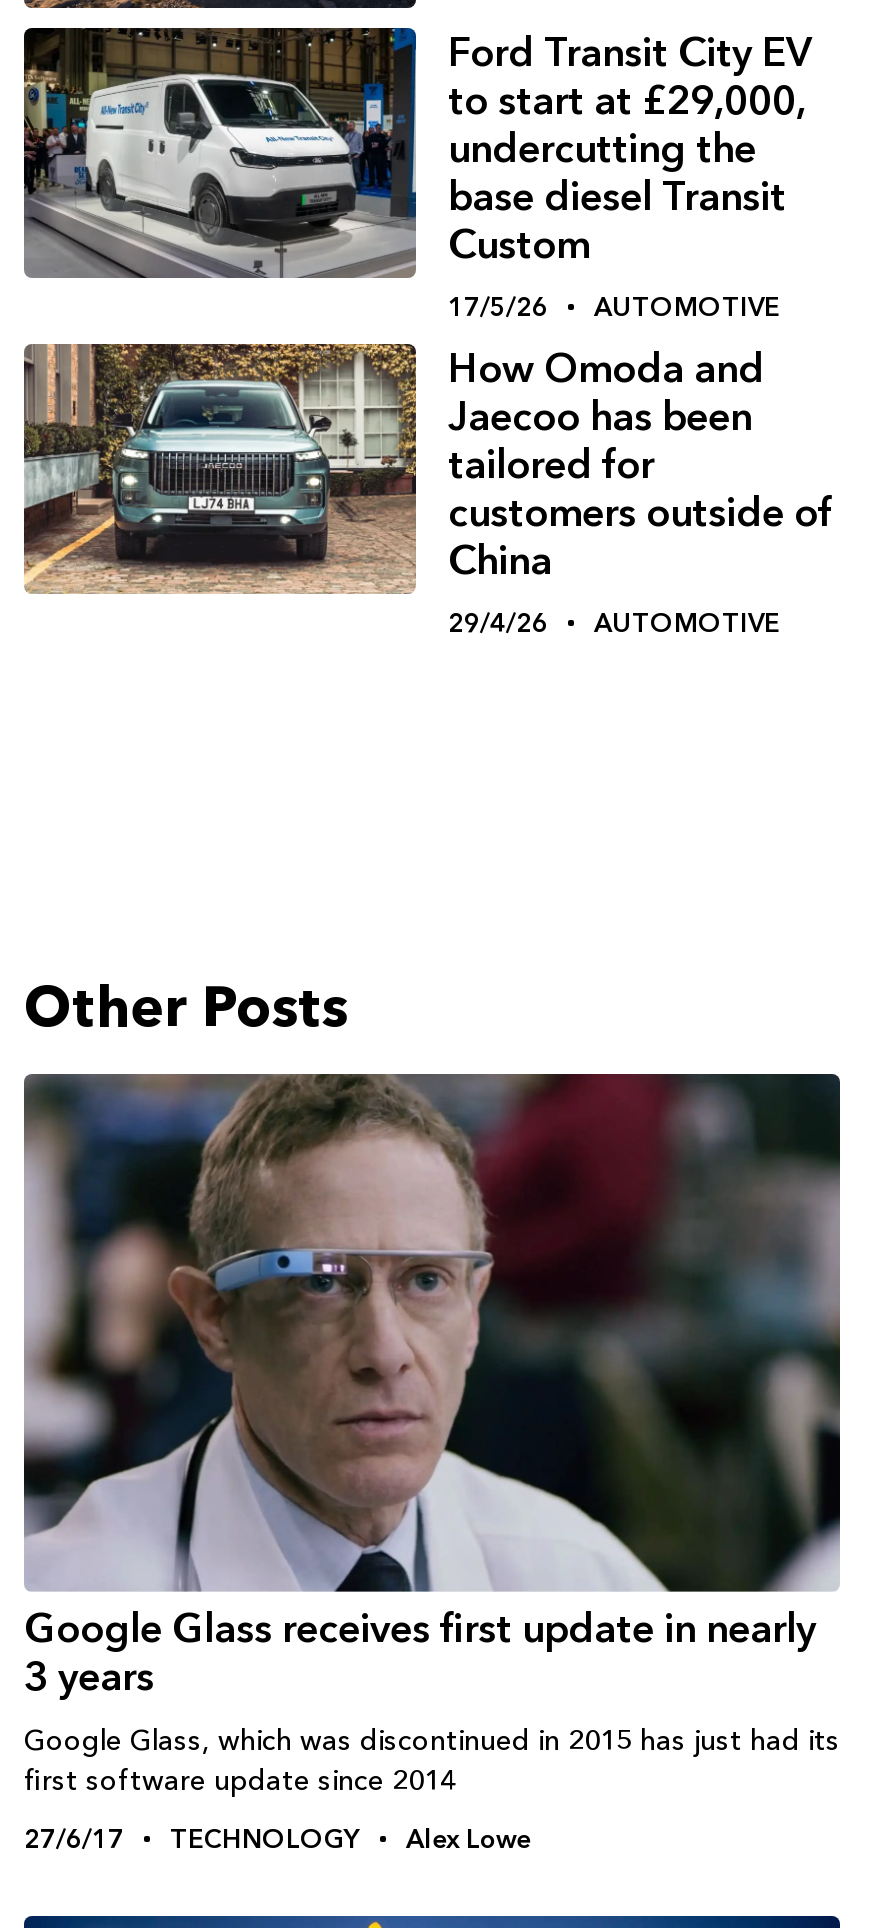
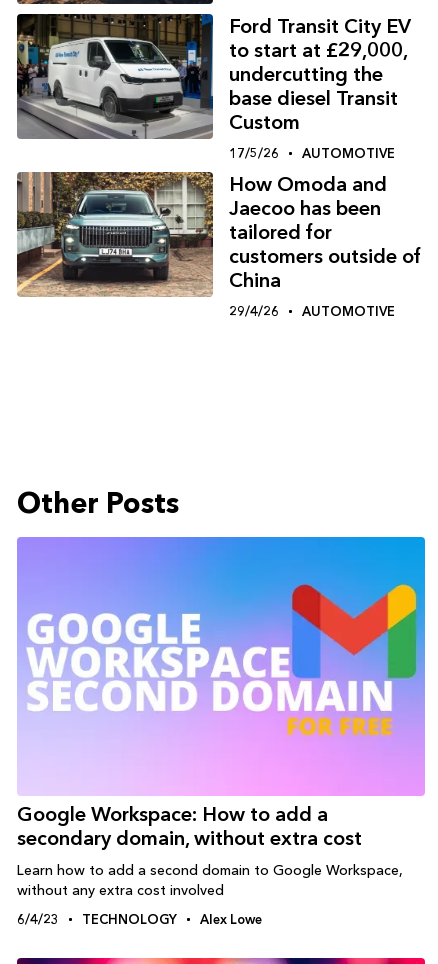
- [image]
- Google Glass receives first update in nearly
- 3 years
+ [image]
+ Google Workspace: How to add a
+ secondary domain, without extra cost

- Google Glass, which was discontinued in 2015 has just had its
- first software update since 2014
+ Learn how to add a second domain to Google Workspace,
+ without any extra cost involved

- 27/6/17 TECHNOLOGY Alex Lowe
+ 6/4/23 TECHNOLOGY Alex Lowe
